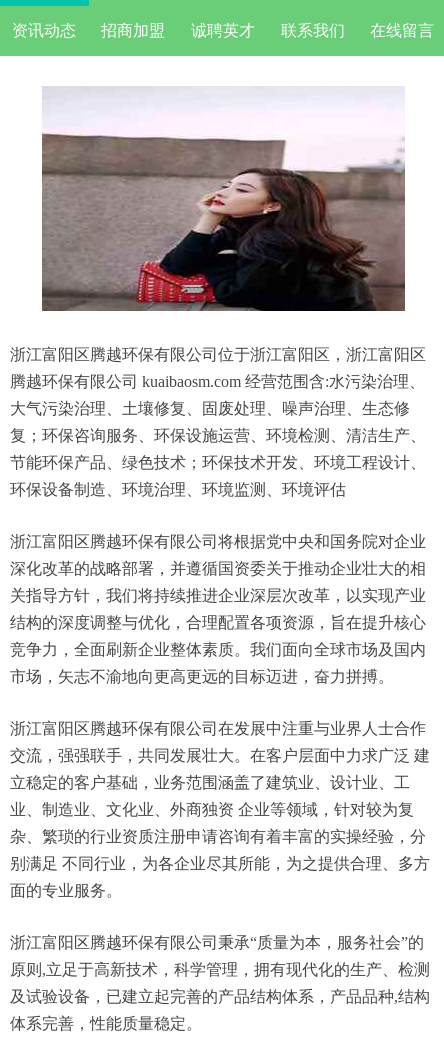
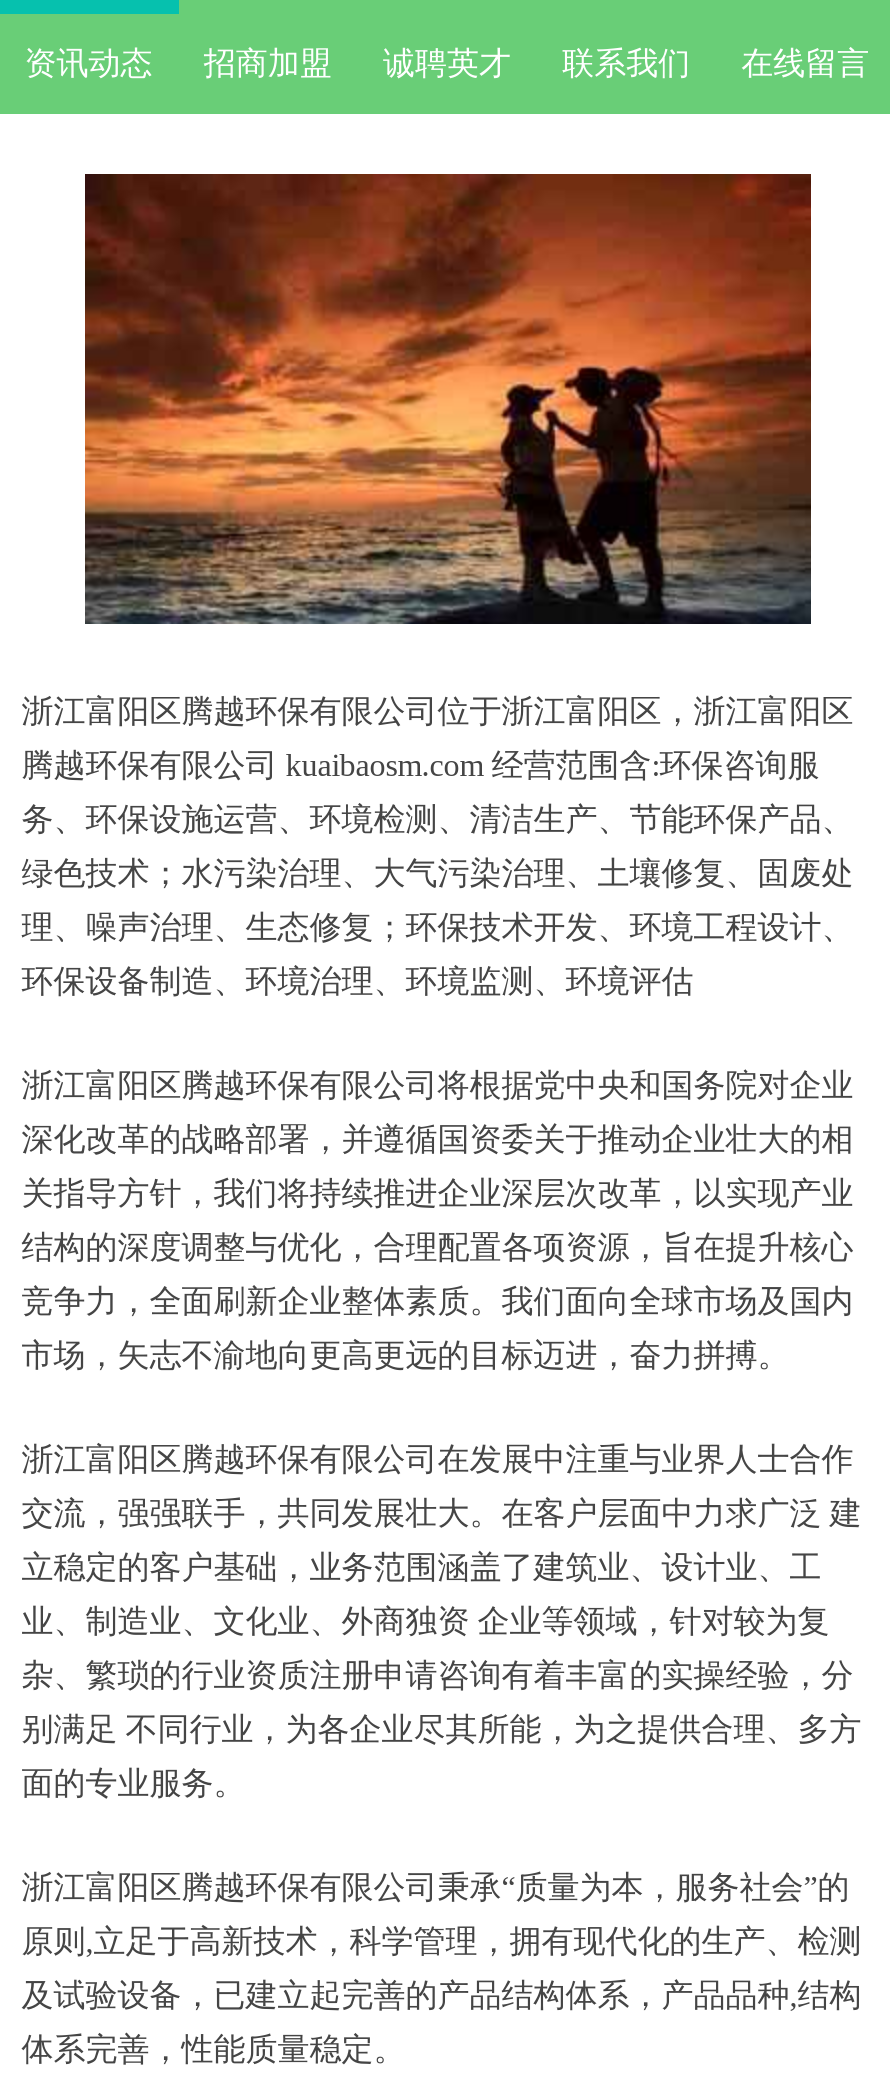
- [image]
+ [image]

- 腾越环保有限公司 kuaibaosm.com 经营范围含:水污染治理、
+ 腾越环保有限公司 kuaibaosm.com 经营范围含:环保咨询服

- 大气污染治理、土壤修复、固废处理、噪声治理、生态修
+ 务、环保设施运营、环境检测、清洁生产、节能环保产品、

- 复；环保咨询服务、环保设施运营、环境检测、清洁生产、
+ 绿色技术；水污染治理、大气污染治理、土壤修复、固废处

- 节能环保产品、绿色技术；环保技术开发、环境工程设计、
+ 理、噪声治理、生态修复；环保技术开发、环境工程设计、
